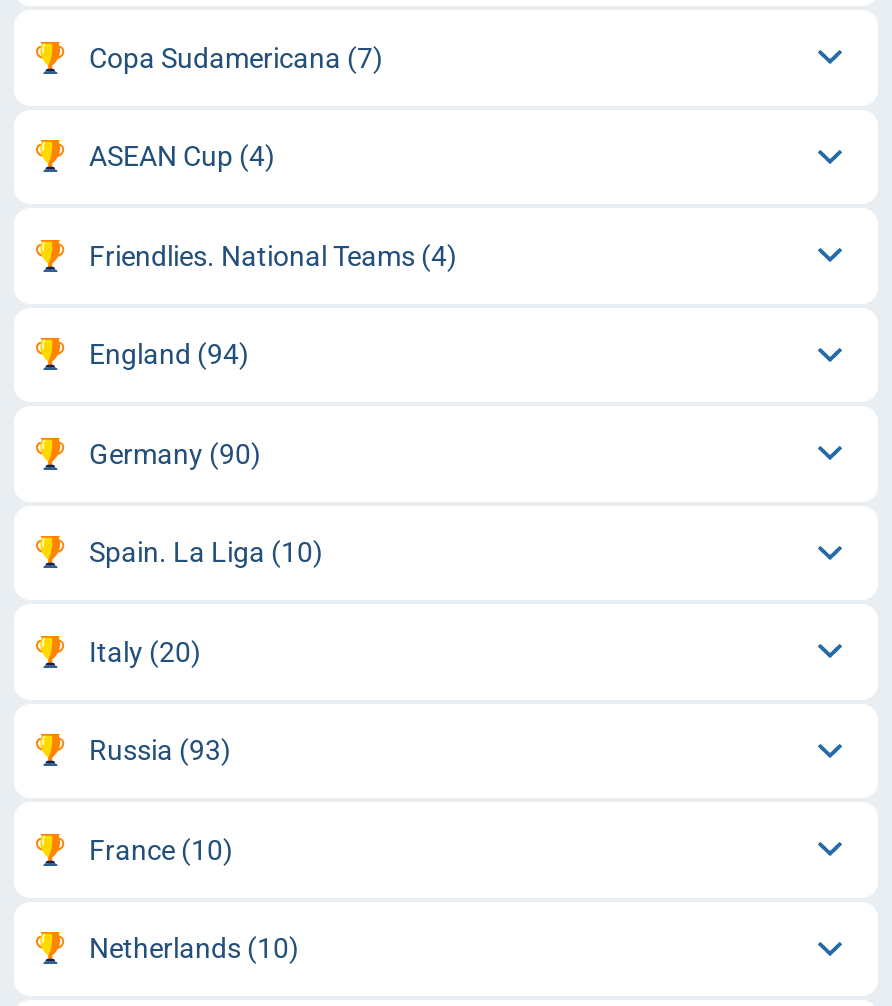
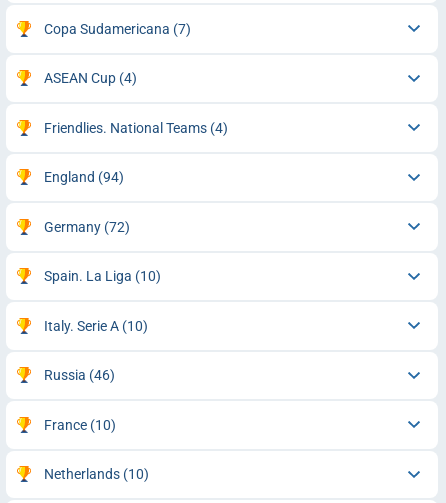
- Germany (90)
+ Germany (72)

- Italy (20)
+ Italy. Serie A (10)

- Russia (93)
+ Russia (46)
